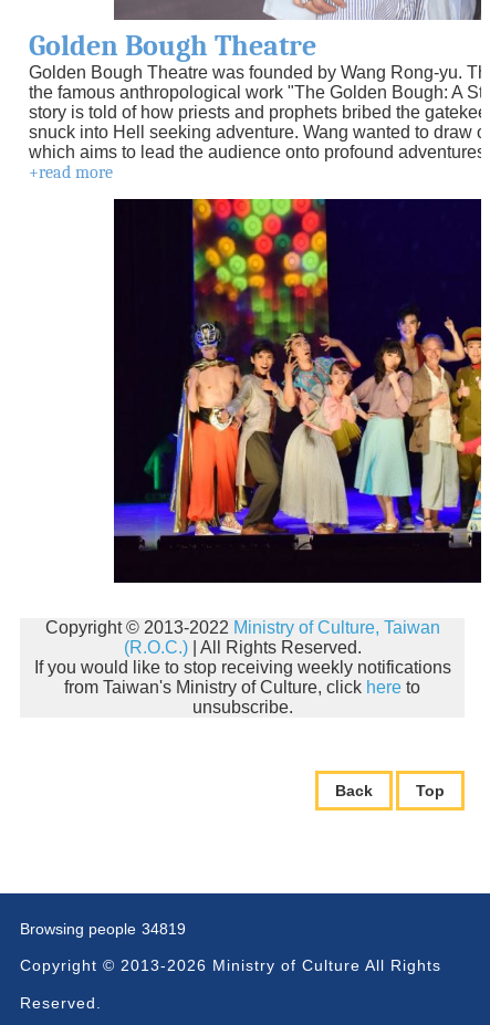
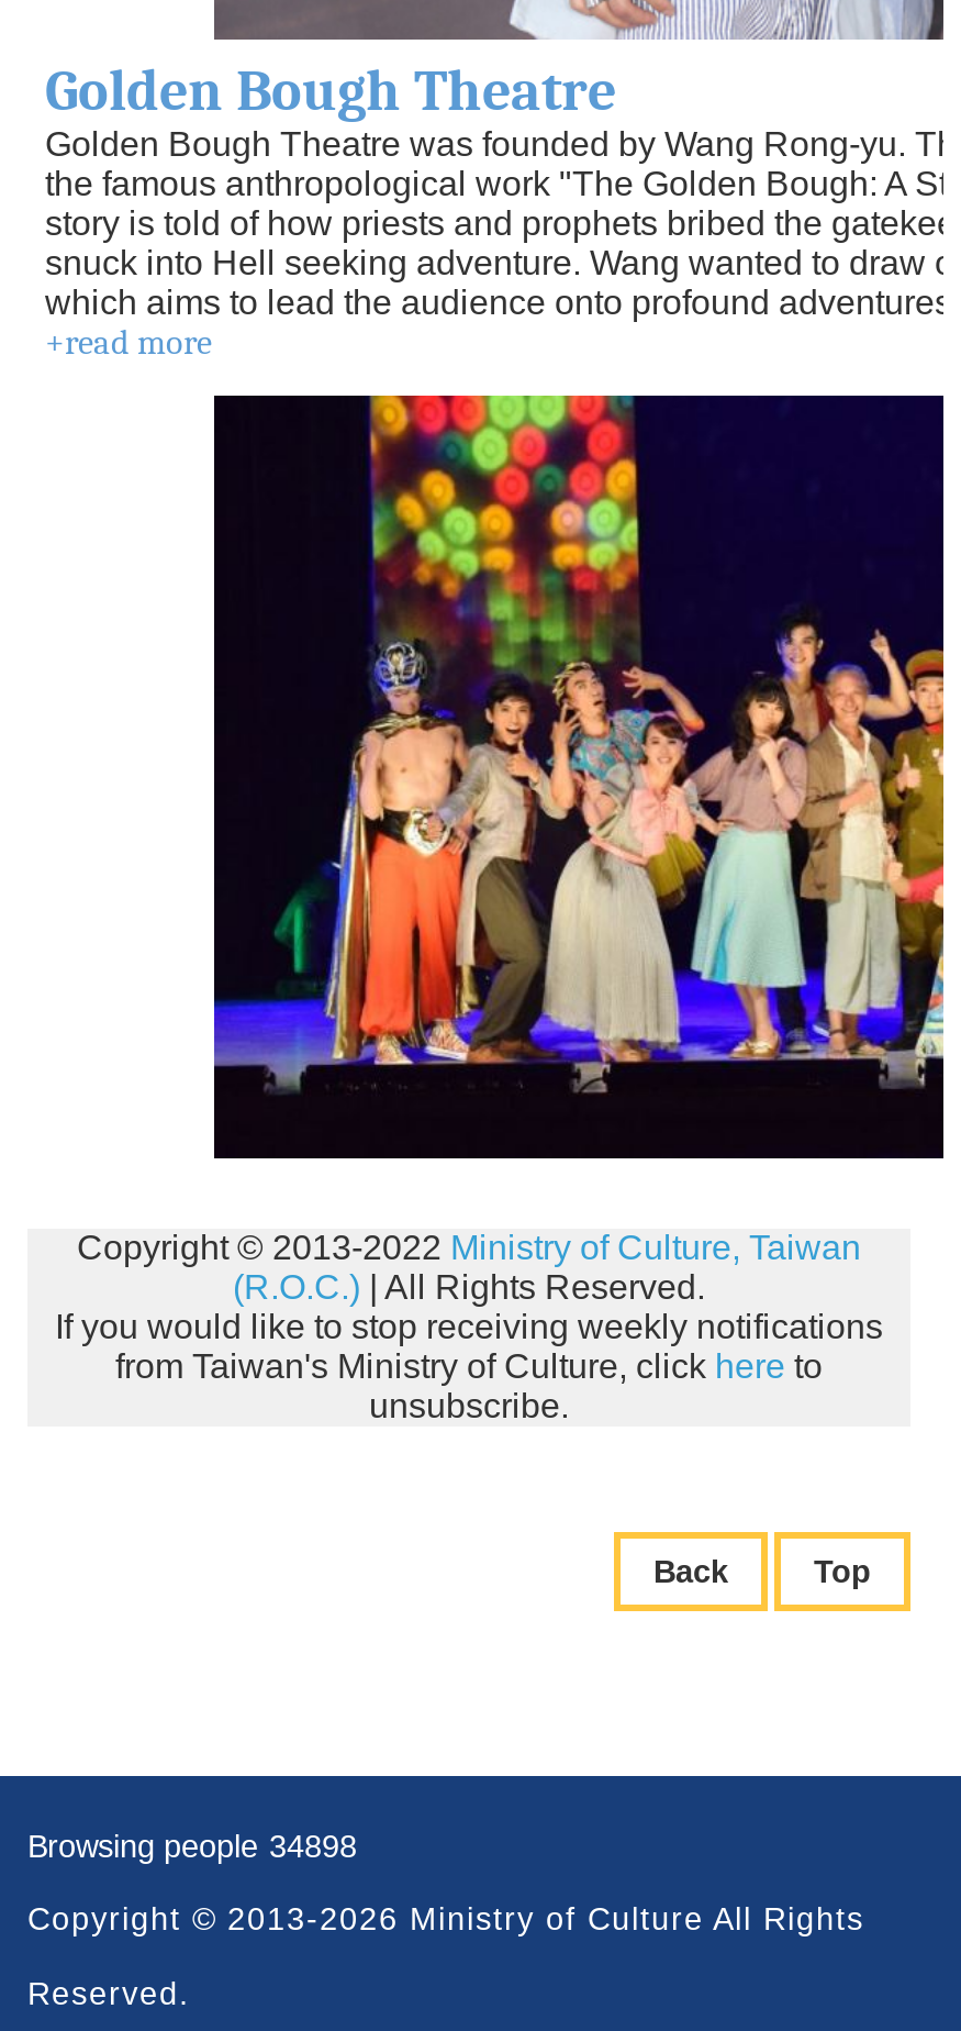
- Browsing people 34819
+ Browsing people 34898
